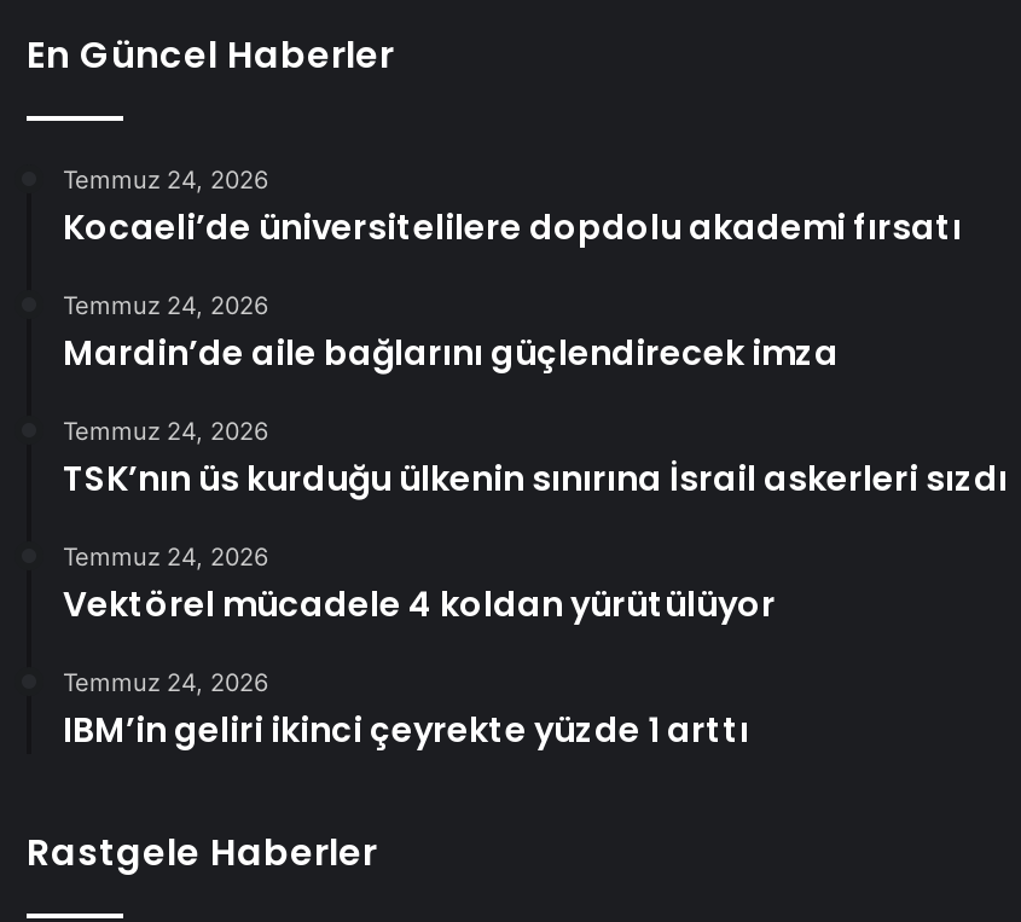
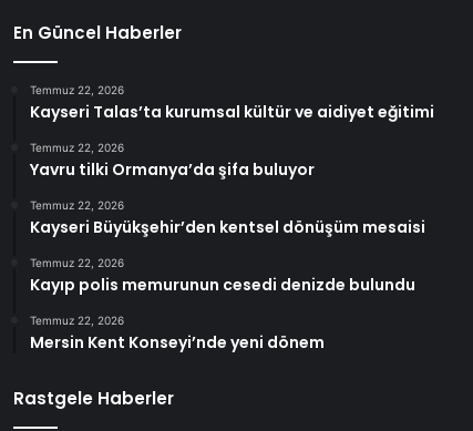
- Temmuz 24, 2026
- Kocaeli’de üniversitelilere dopdolu akademi fırsatı
+ Temmuz 22, 2026
+ Kayseri Talas’ta kurumsal kültür ve aidiyet eğitimi

- Temmuz 24, 2026
- Mardin’de aile bağlarını güçlendirecek imza
+ Temmuz 22, 2026
+ Yavru tilki Ormanya’da şifa buluyor

- Temmuz 24, 2026
- TSK’nın üs kurduğu ülkenin sınırına İsrail askerleri sızdı
+ Temmuz 22, 2026
+ Kayseri Büyükşehir’den kentsel dönüşüm mesaisi

- Temmuz 24, 2026
- Vektörel mücadele 4 koldan yürütülüyor
+ Temmuz 22, 2026
+ Kayıp polis memurunun cesedi denizde bulundu

- Temmuz 24, 2026
- IBM’in geliri ikinci çeyrekte yüzde 1 arttı
+ Temmuz 22, 2026
+ Mersin Kent Konseyi’nde yeni dönem
